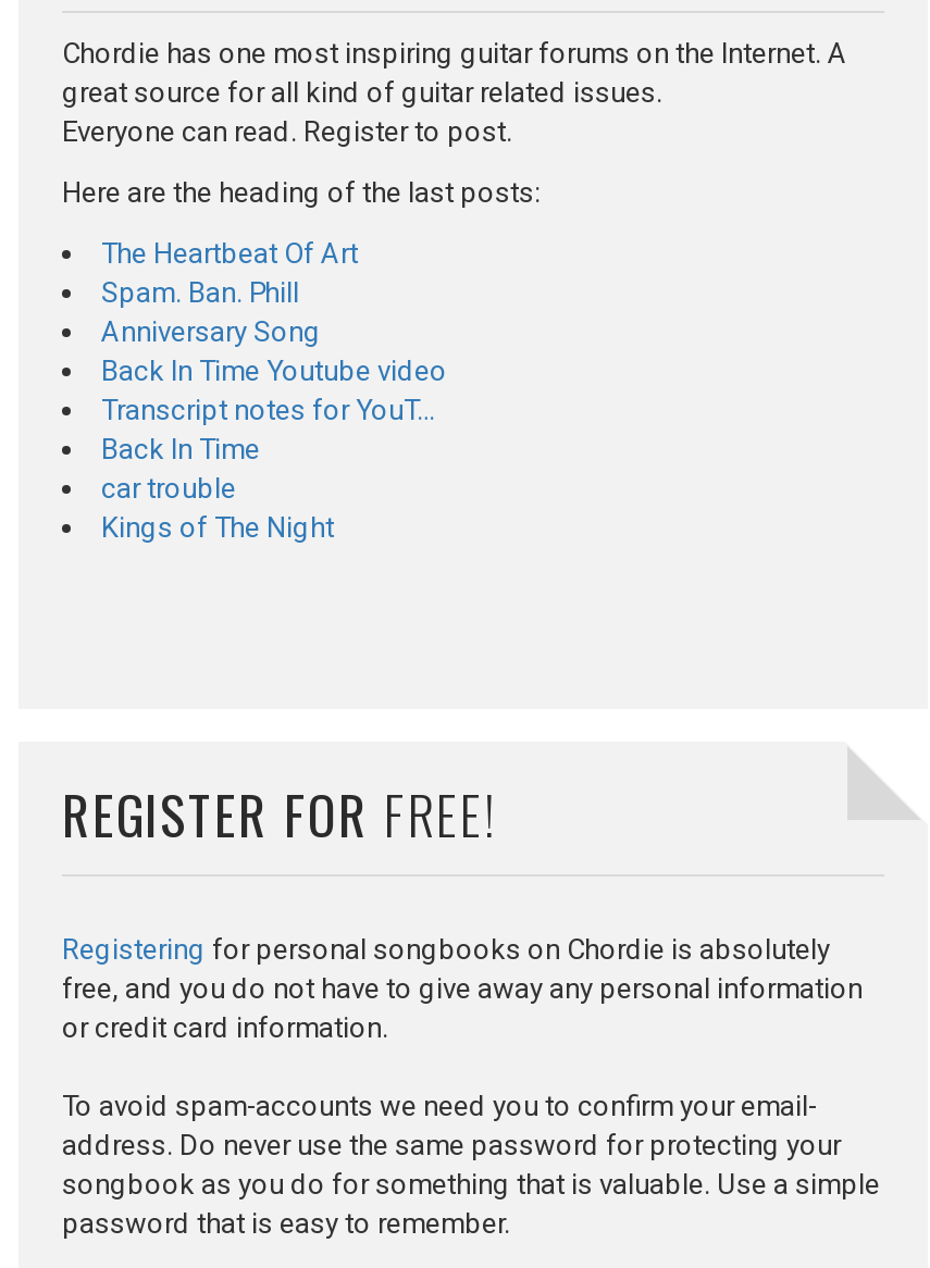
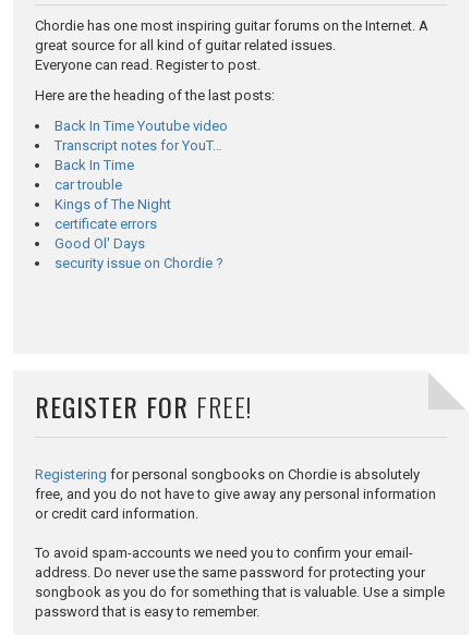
- The Heartbeat Of Art
- Spam. Ban. Phill
- Anniversary Song

moved up: Back In Time Youtube video | Transcript notes for YouT… | Back In Time | car trouble | Kings of The Night

+ certificate errors
+ Good Ol' Days
+ security issue on Chordie ?
